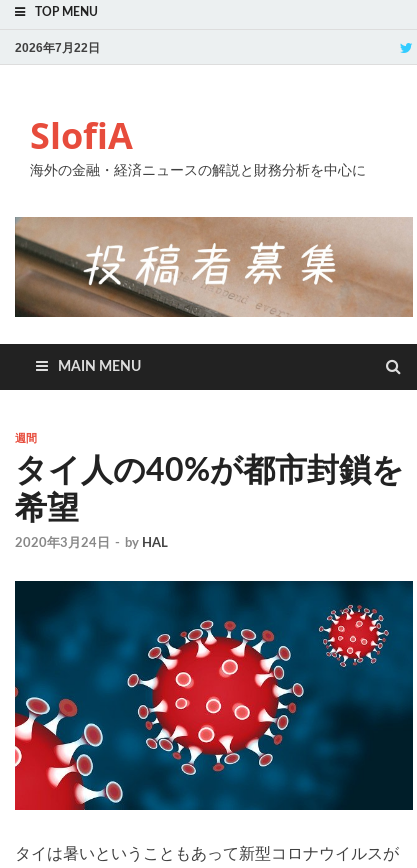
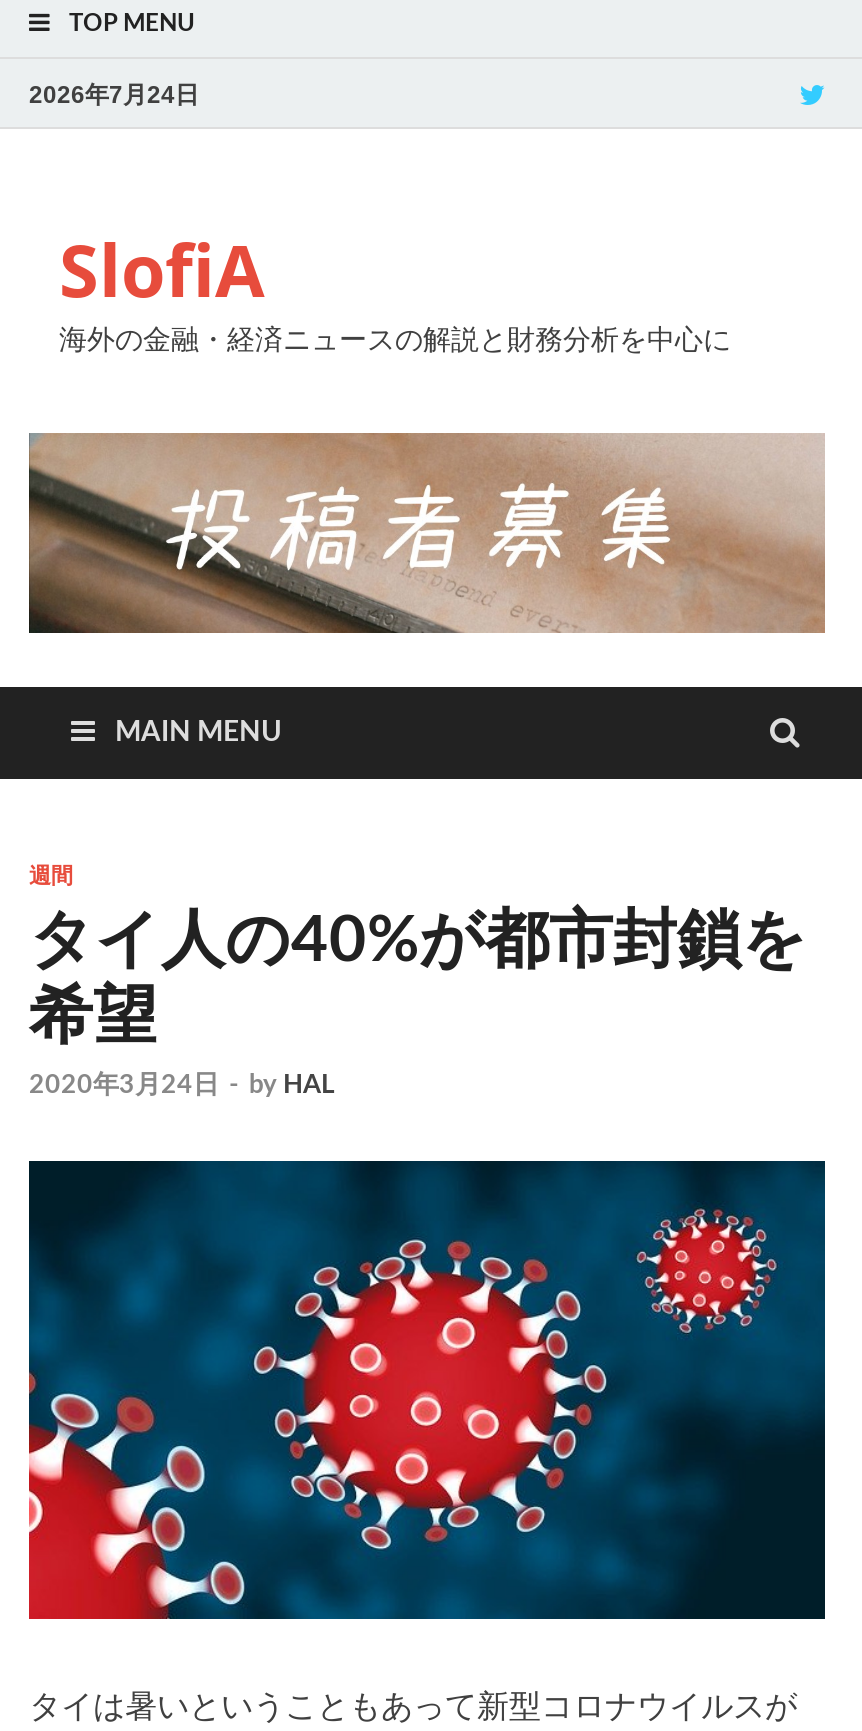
- 2026年7月22日
+ 2026年7月24日
